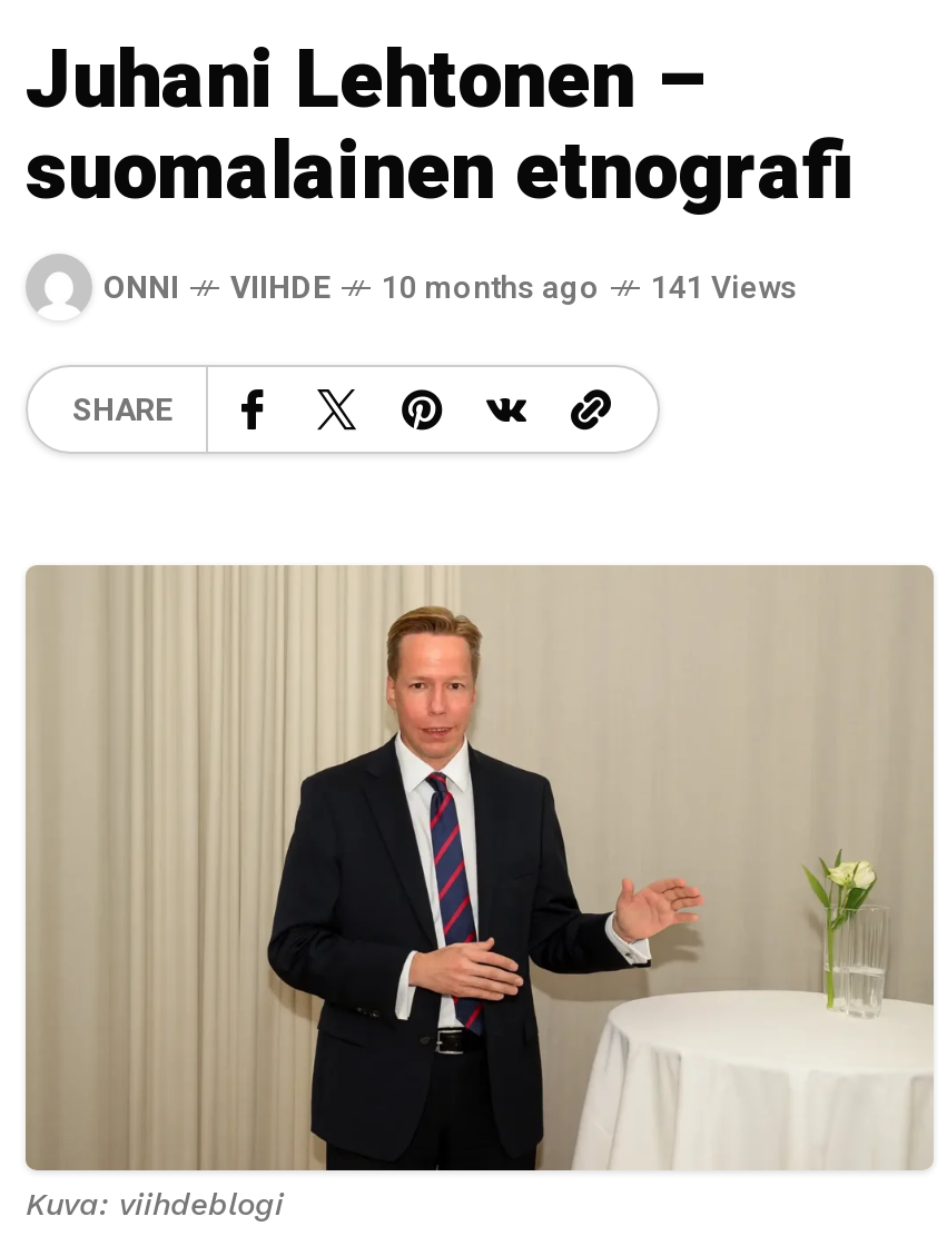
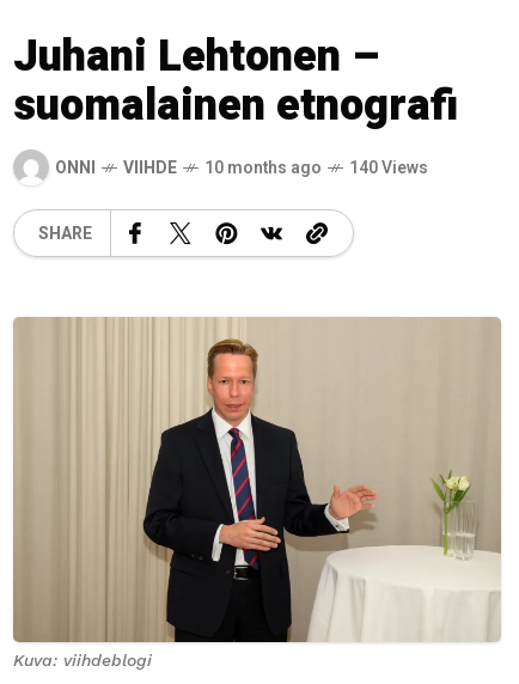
- ONNI VIIHDE 10 months ago 141 Views
+ ONNI VIIHDE 10 months ago 140 Views
